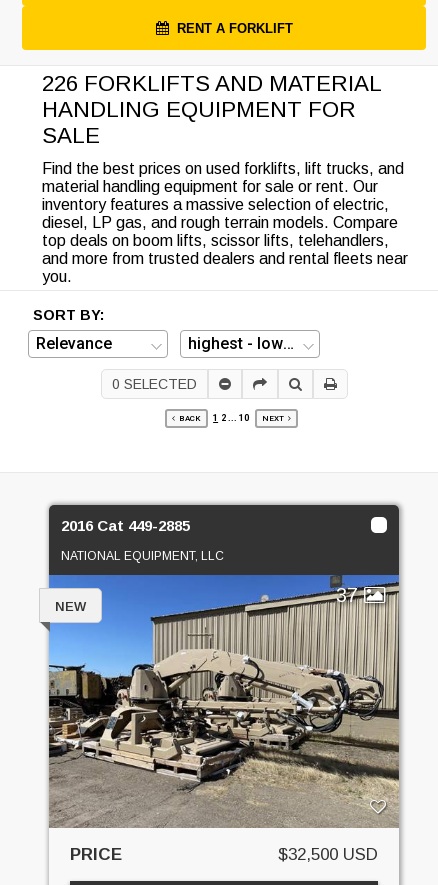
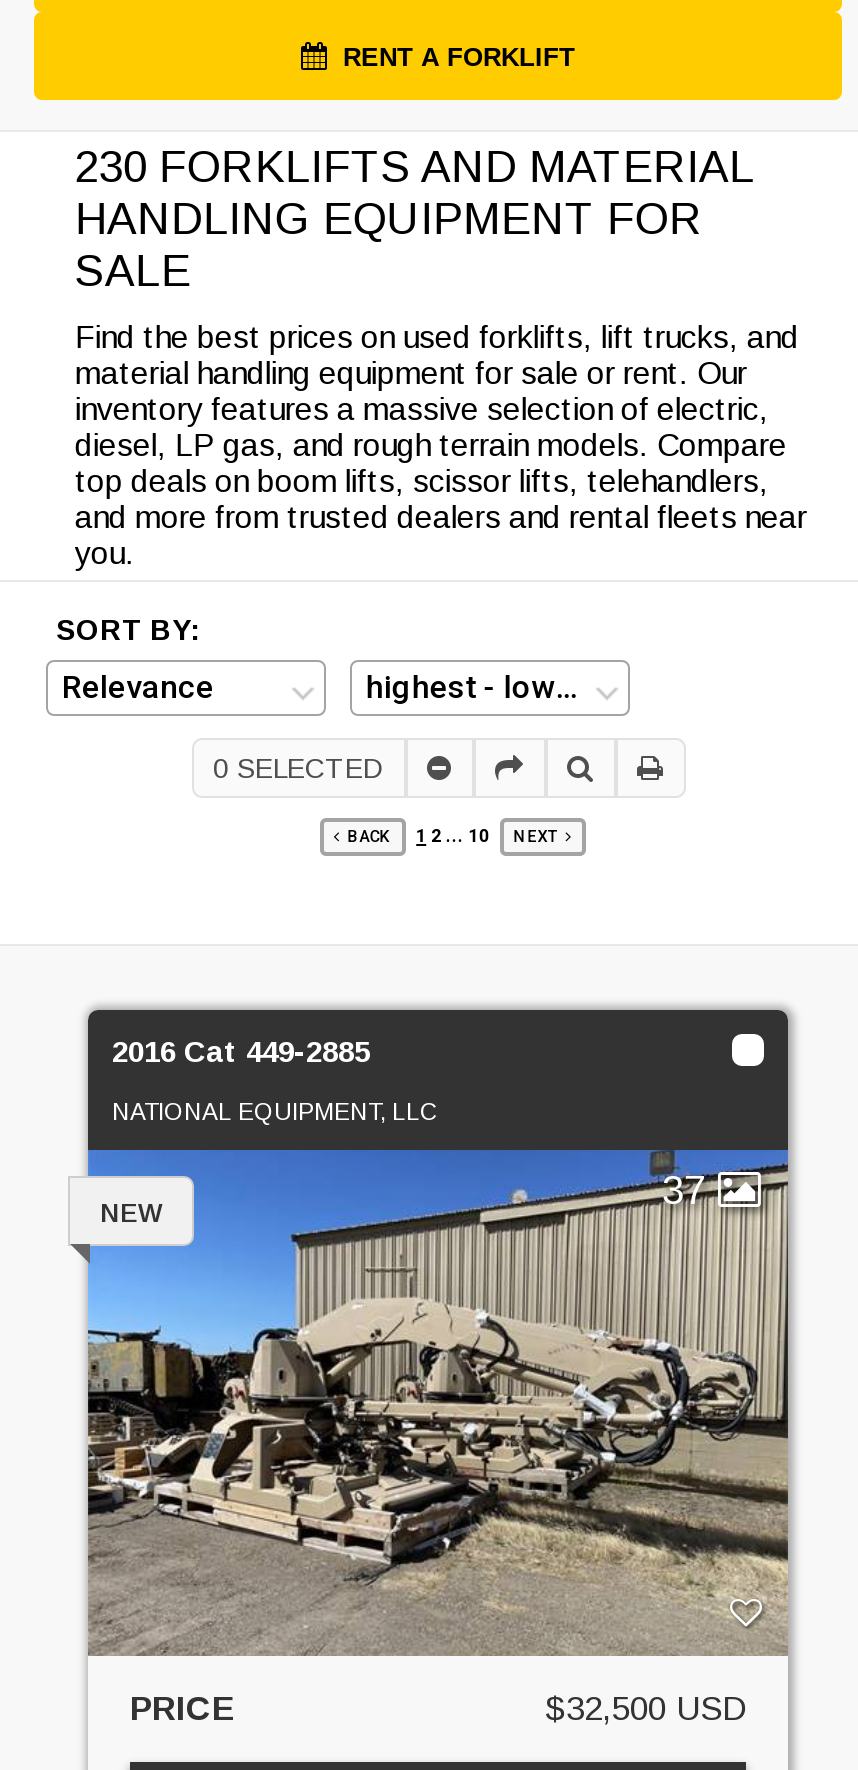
- 226 FORKLIFTS AND MATERIAL
+ 230 FORKLIFTS AND MATERIAL
